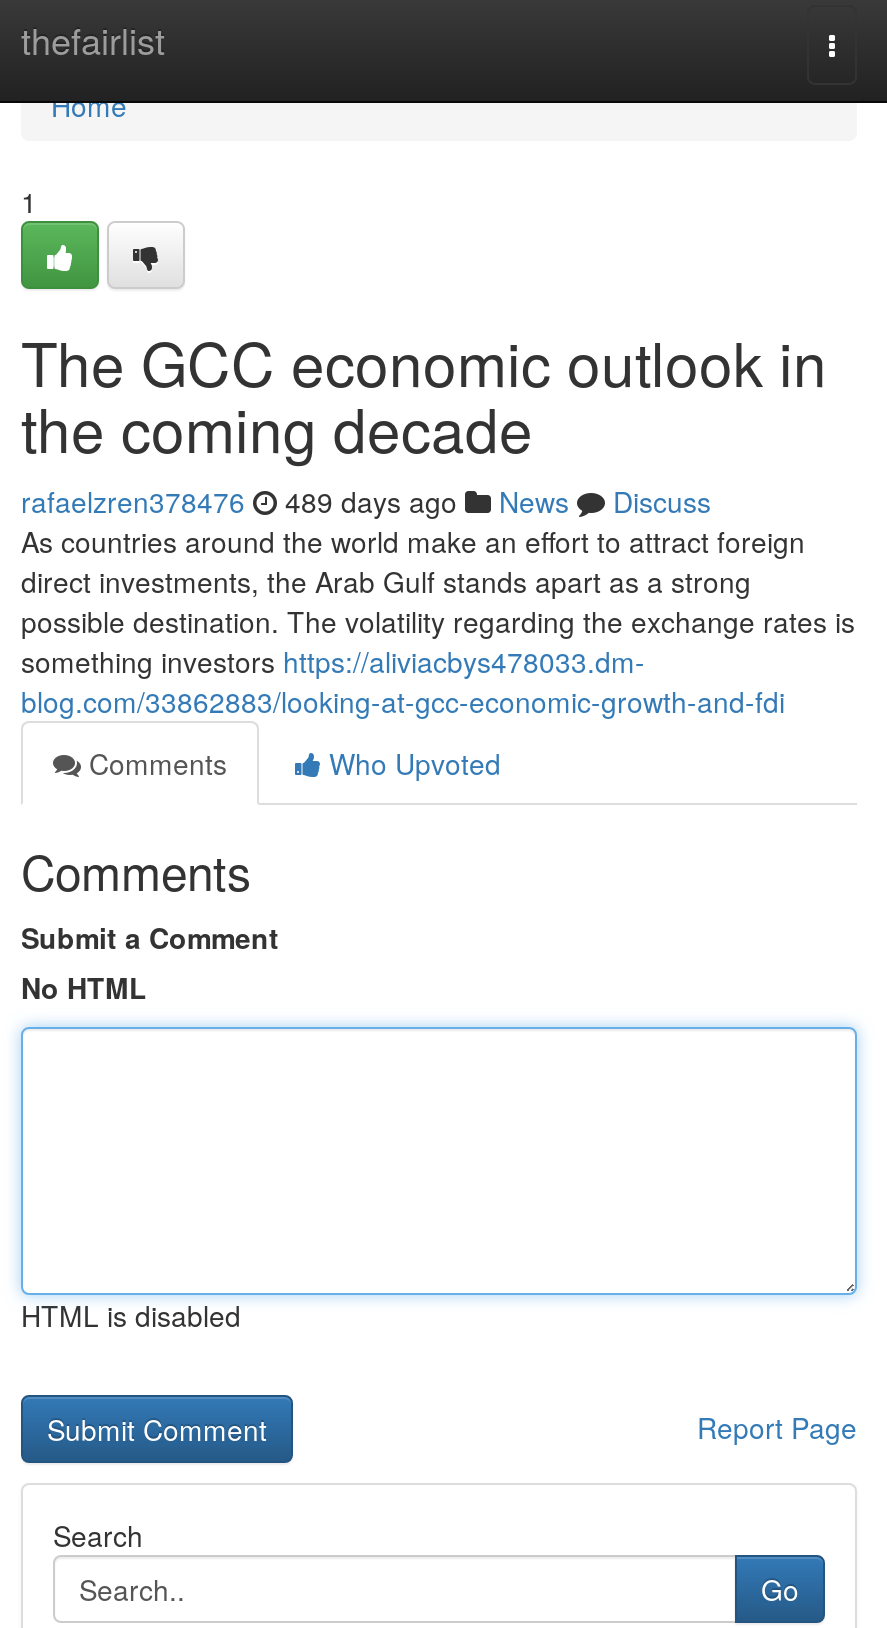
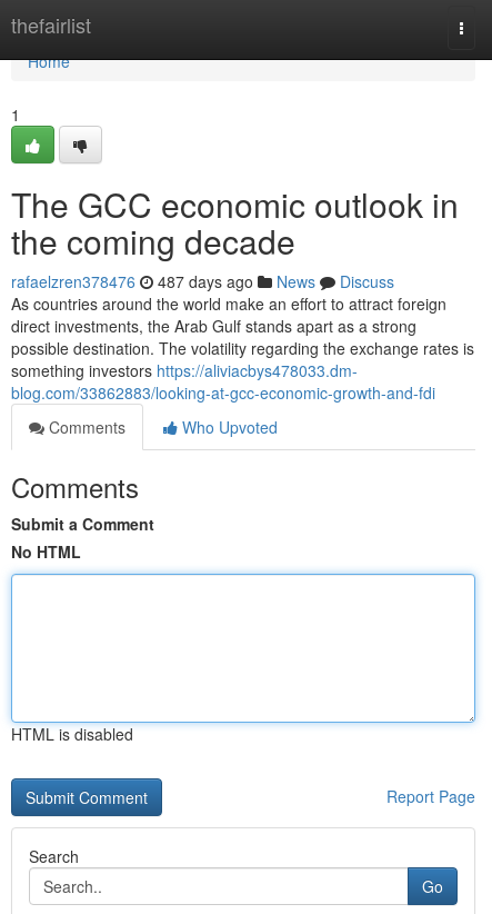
- rafaelzren378476 489 days ago News Discuss
+ rafaelzren378476 487 days ago News Discuss
